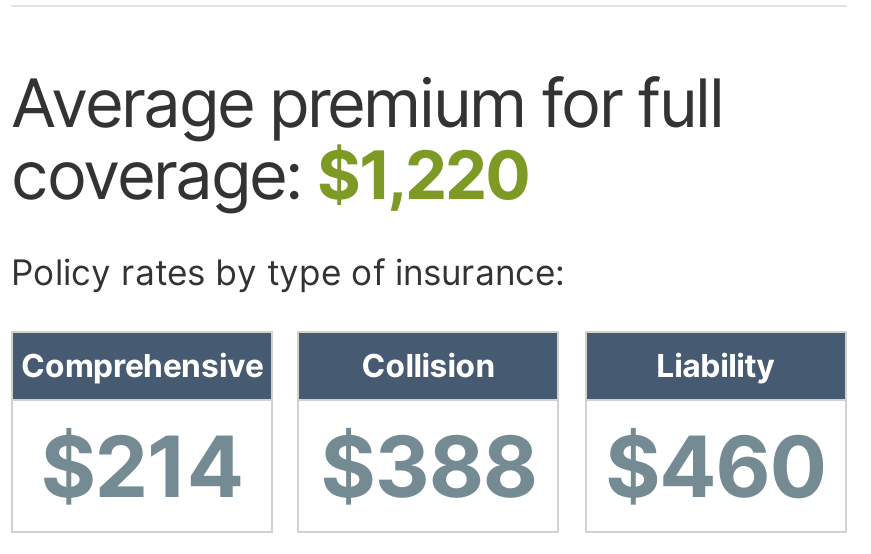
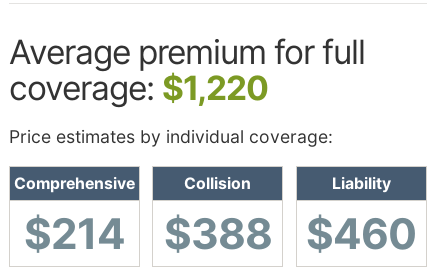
- Policy rates by type of insurance:
+ Price estimates by individual coverage:
